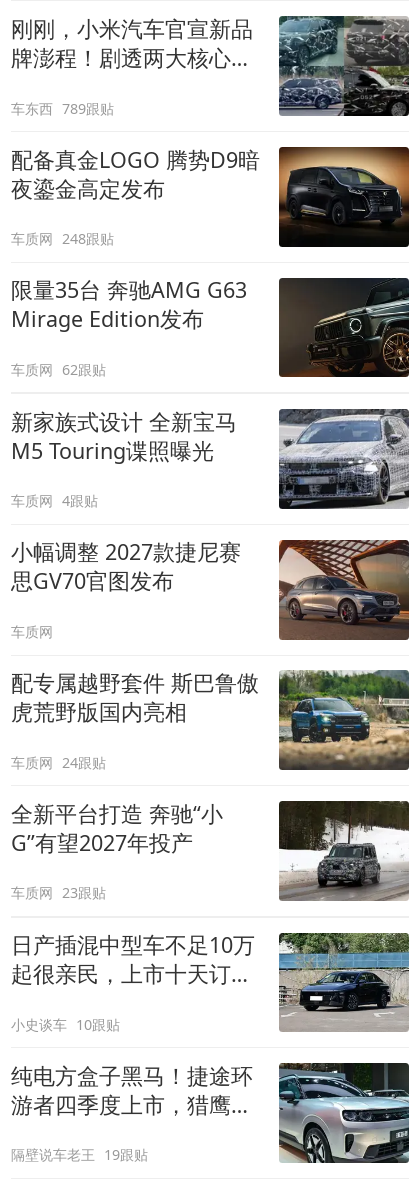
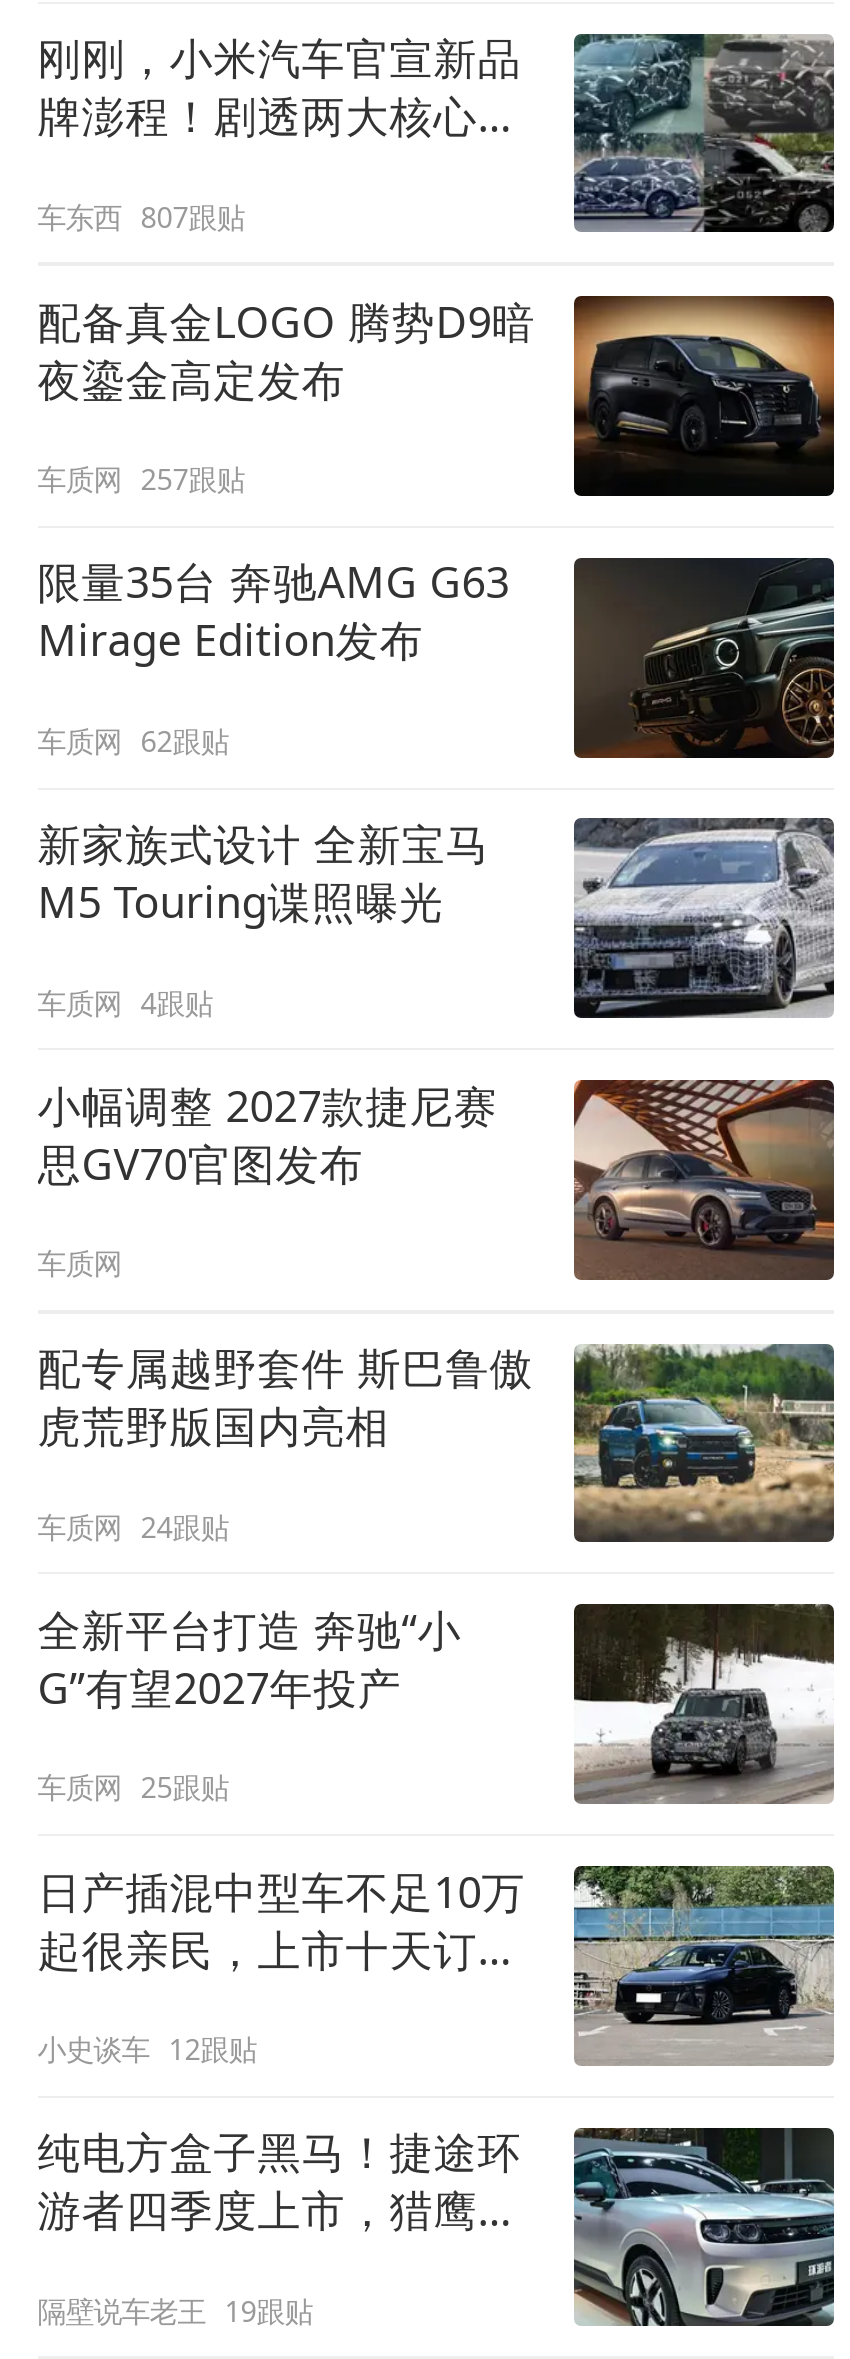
- 车东西 789跟贴
+ 车东西 807跟贴

- 车质网 248跟贴
+ 车质网 257跟贴

- 车质网 23跟贴
+ 车质网 25跟贴

- 小史谈车 10跟贴
+ 小史谈车 12跟贴
